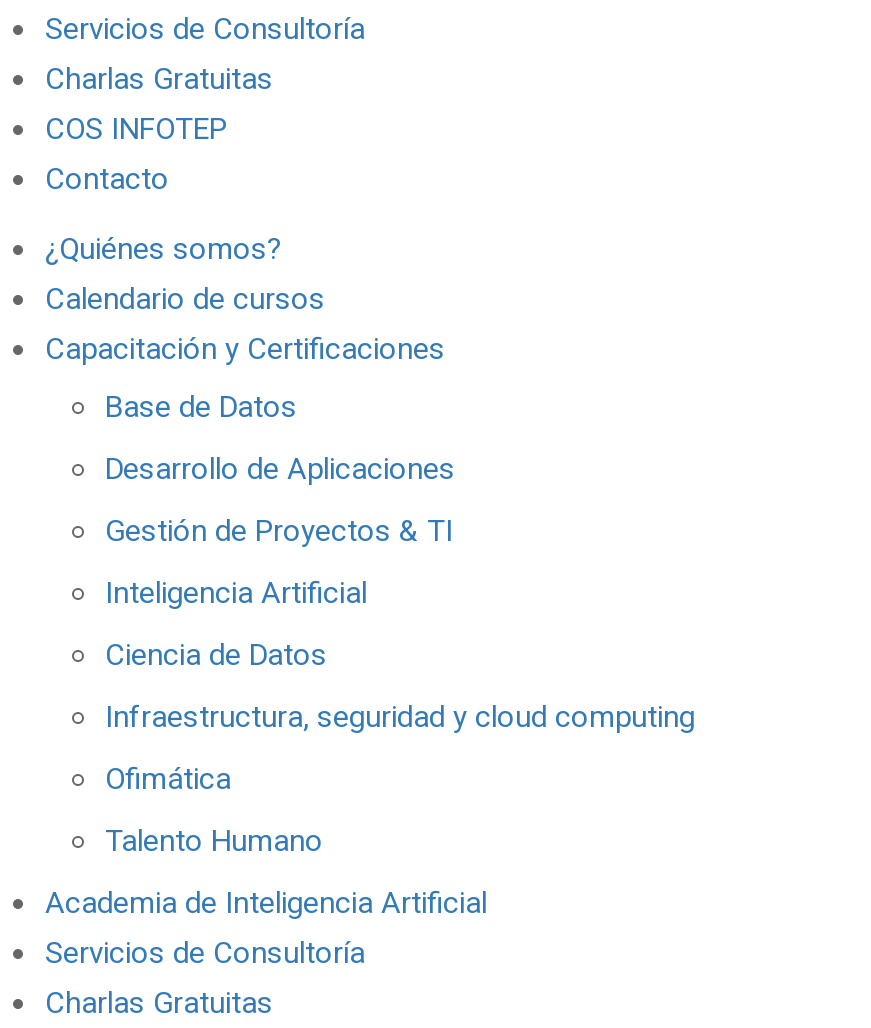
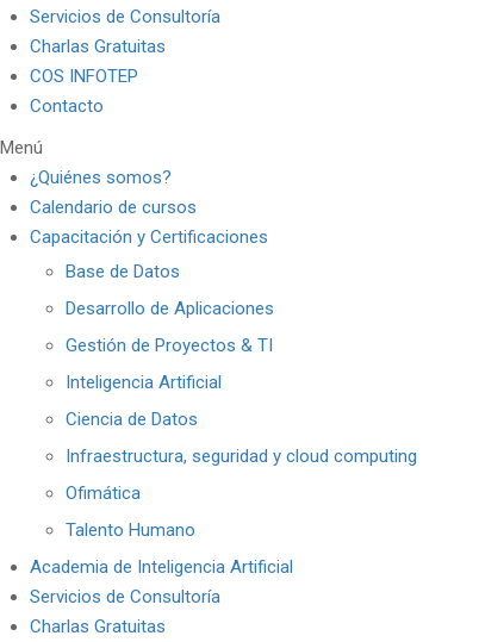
+ Menú
